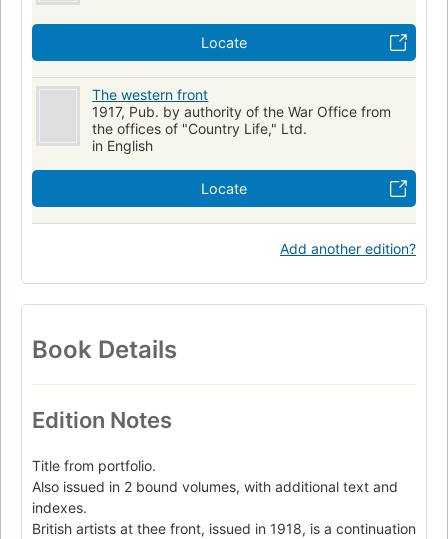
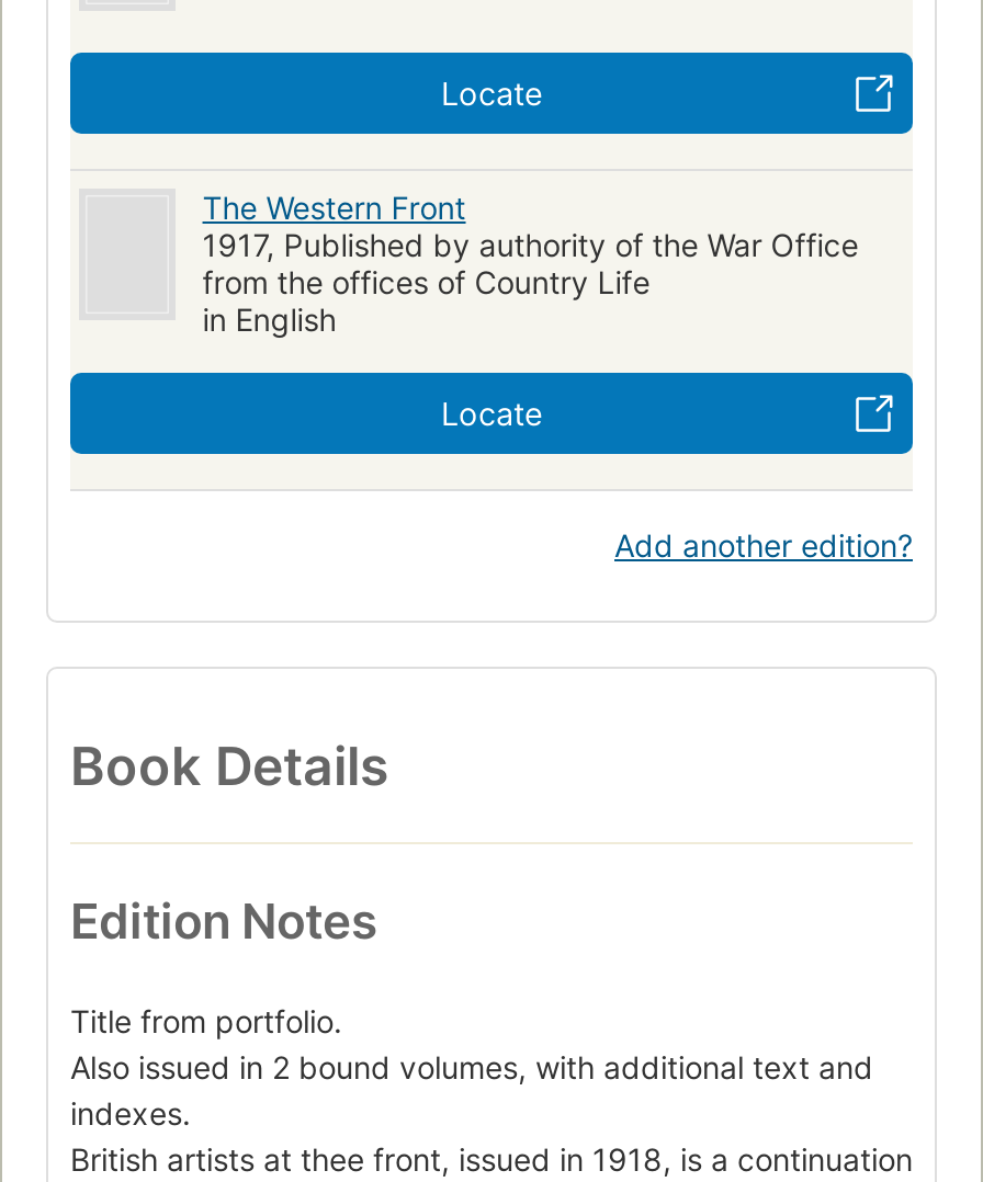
- The western front
- 1917, Pub. by authority of the War Office from
- the offices of "Country Life," Ltd.
+ The Western Front
+ 1917, Published by authority of the War Office
+ from the offices of Country Life
